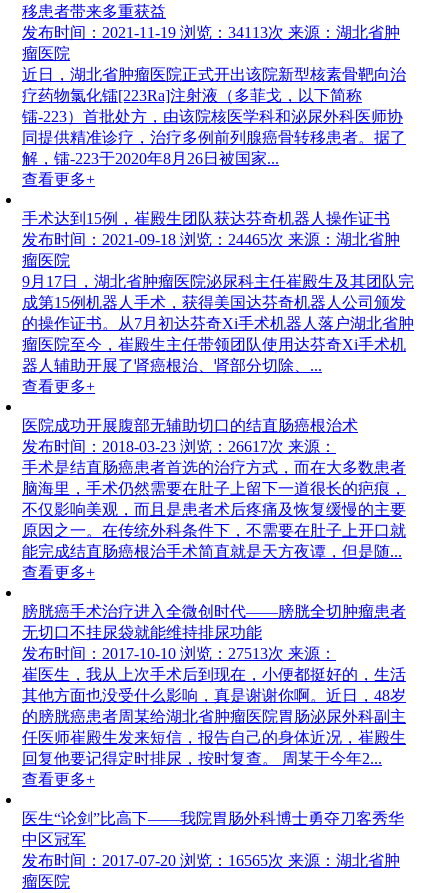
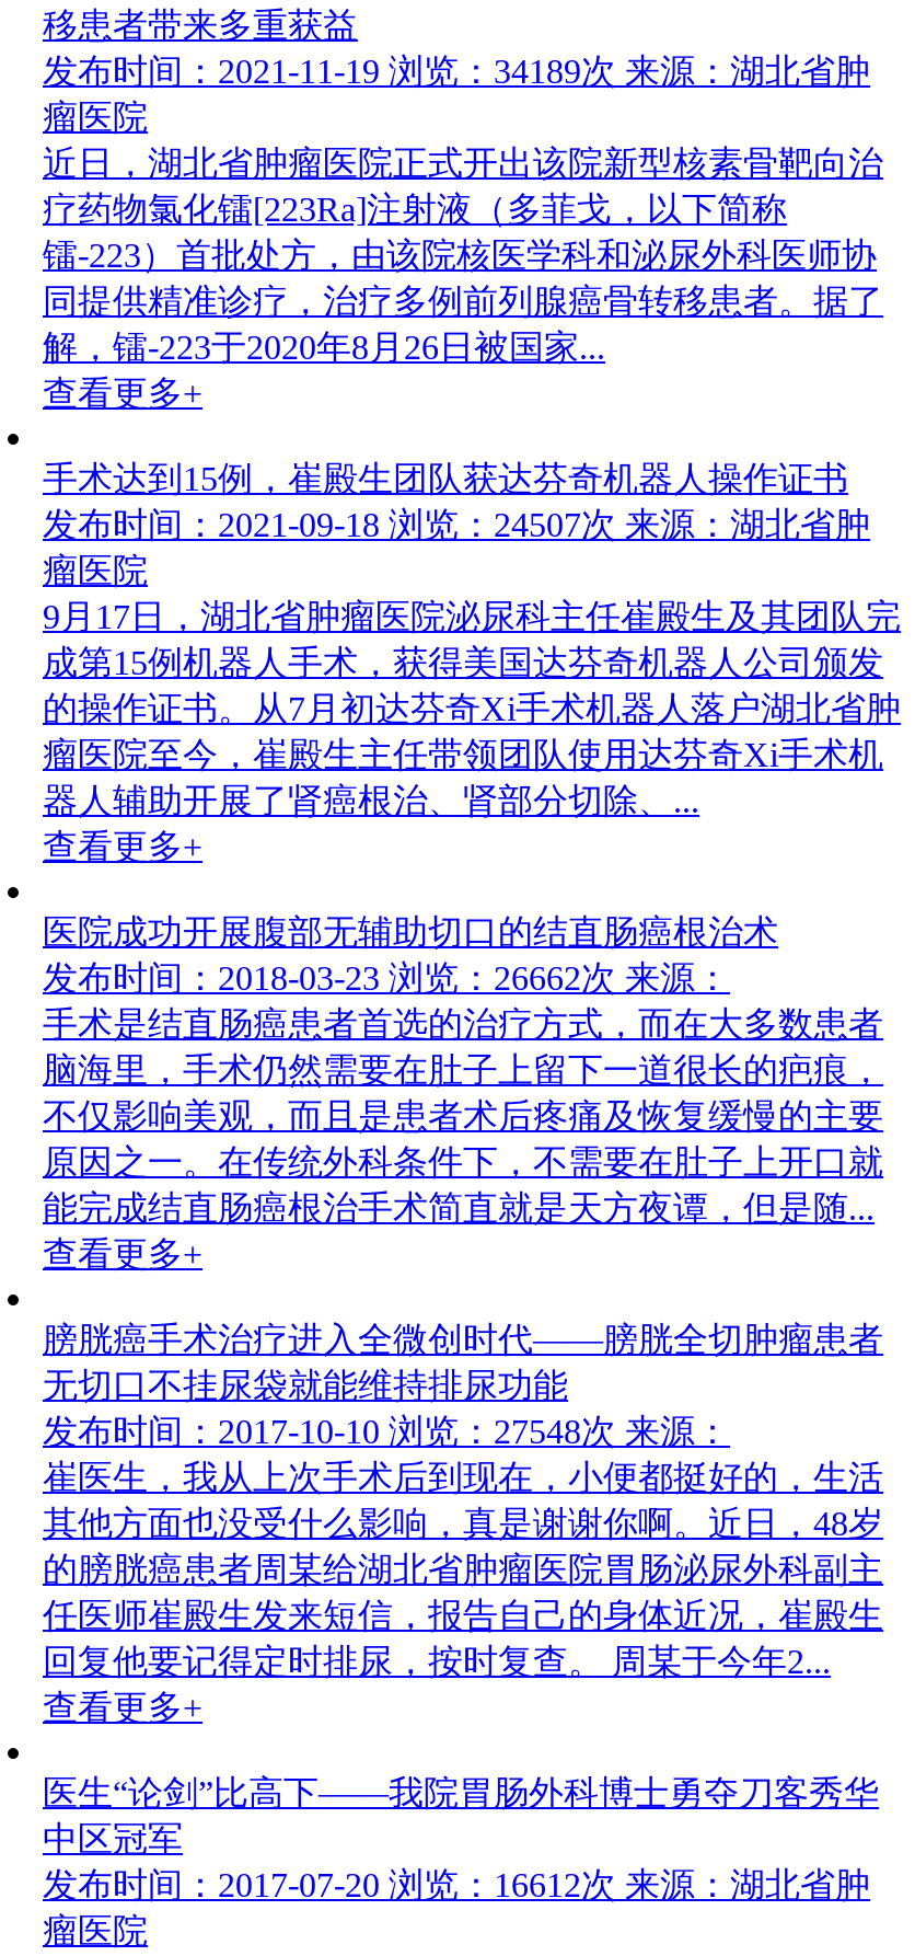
- 发布时间：2021-11-19 浏览：34113次 来源：湖北省肿
+ 发布时间：2021-11-19 浏览：34189次 来源：湖北省肿

- 发布时间：2021-09-18 浏览：24465次 来源：湖北省肿
+ 发布时间：2021-09-18 浏览：24507次 来源：湖北省肿

- 发布时间：2018-03-23 浏览：26617次 来源：
+ 发布时间：2018-03-23 浏览：26662次 来源：

- 发布时间：2017-10-10 浏览：27513次 来源：
+ 发布时间：2017-10-10 浏览：27548次 来源：

- 发布时间：2017-07-20 浏览：16565次 来源：湖北省肿
+ 发布时间：2017-07-20 浏览：16612次 来源：湖北省肿
